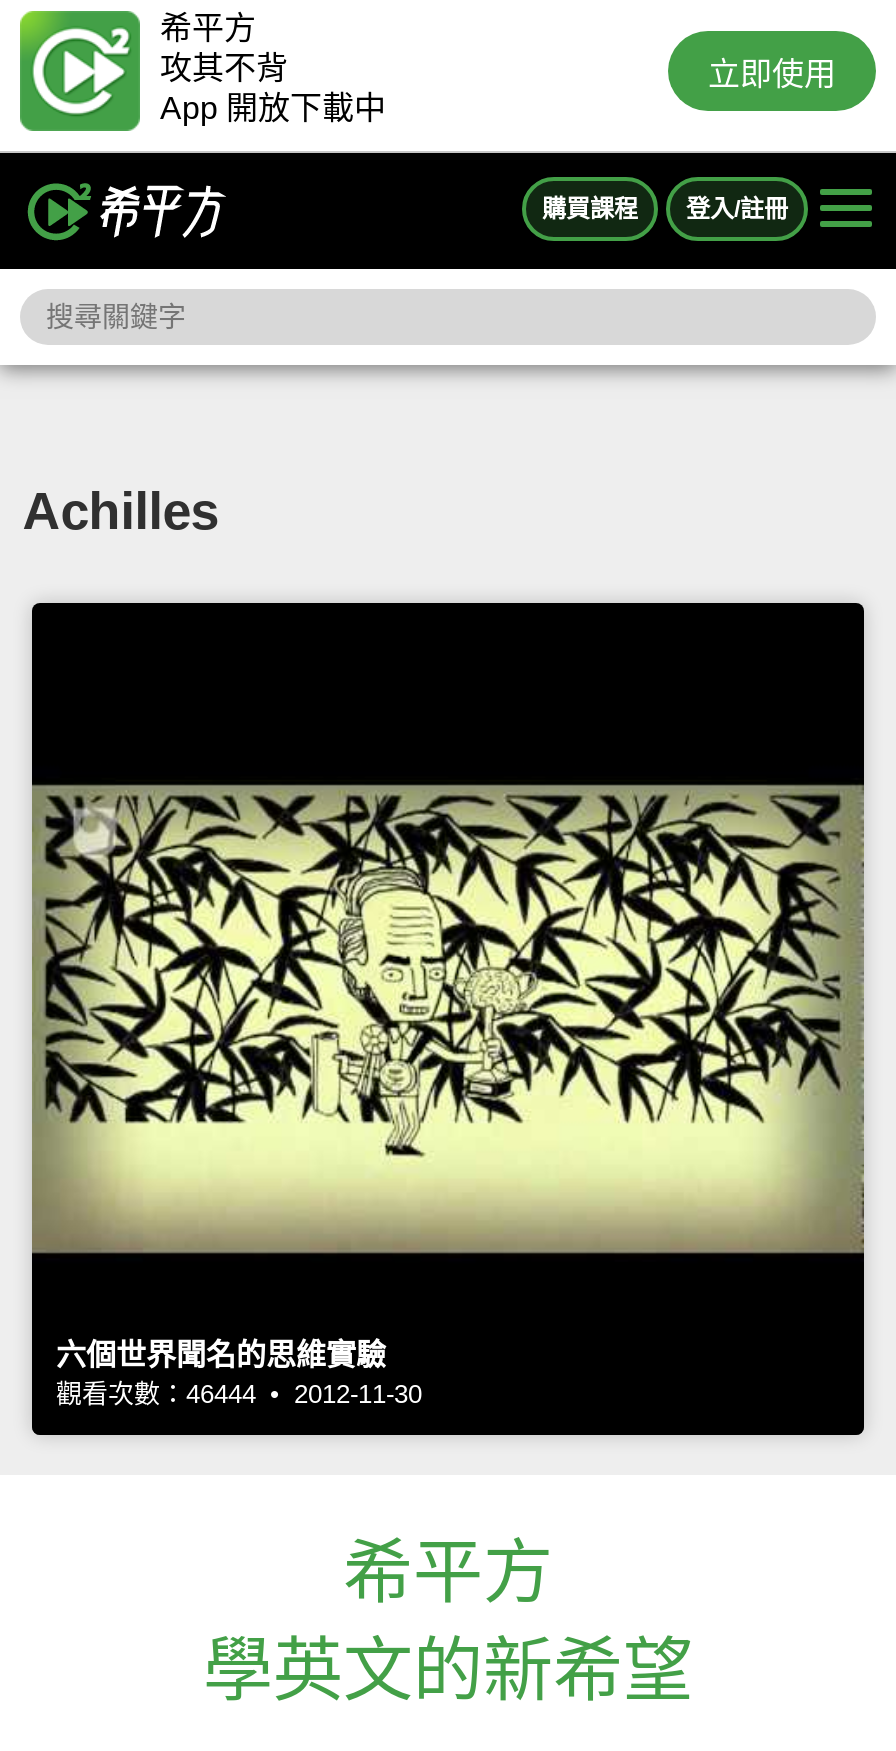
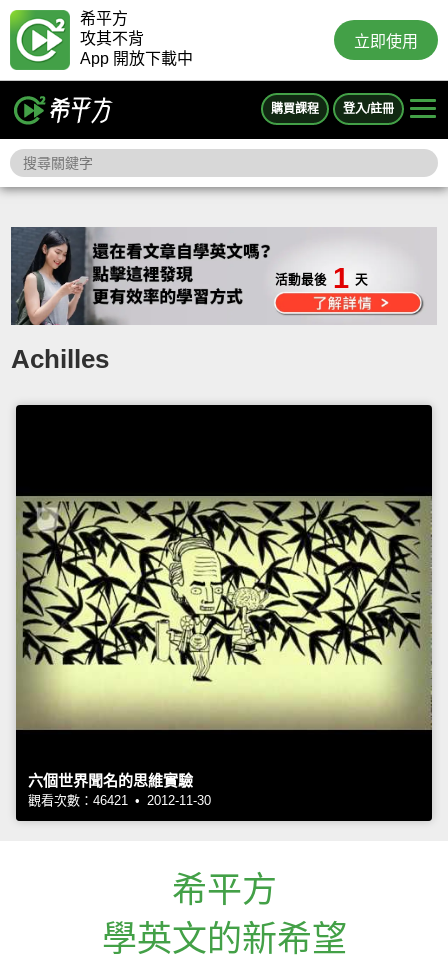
+ 活動最後 1 天

- 觀看次數：46444 • 2012-11-30
+ 觀看次數：46421 • 2012-11-30
